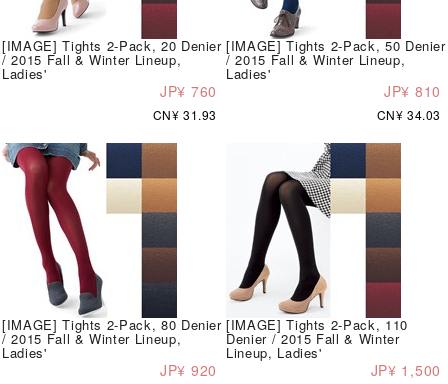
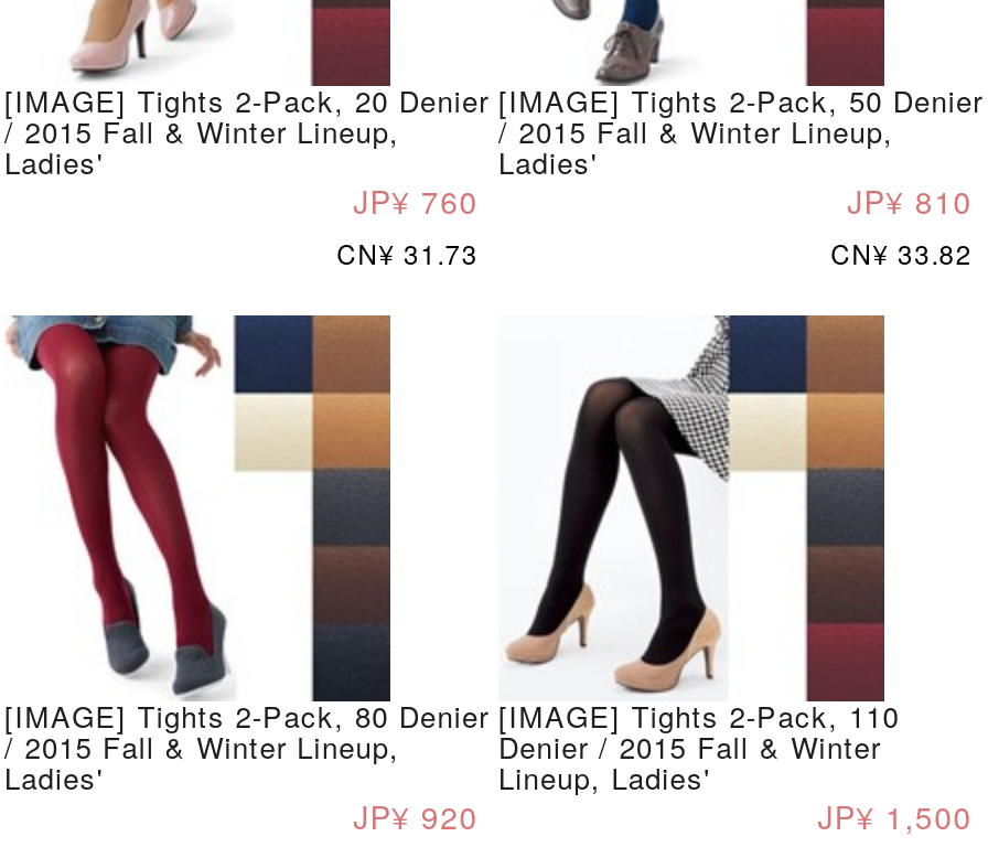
- CN¥ 31.93
+ CN¥ 31.73

- CN¥ 34.03
+ CN¥ 33.82
